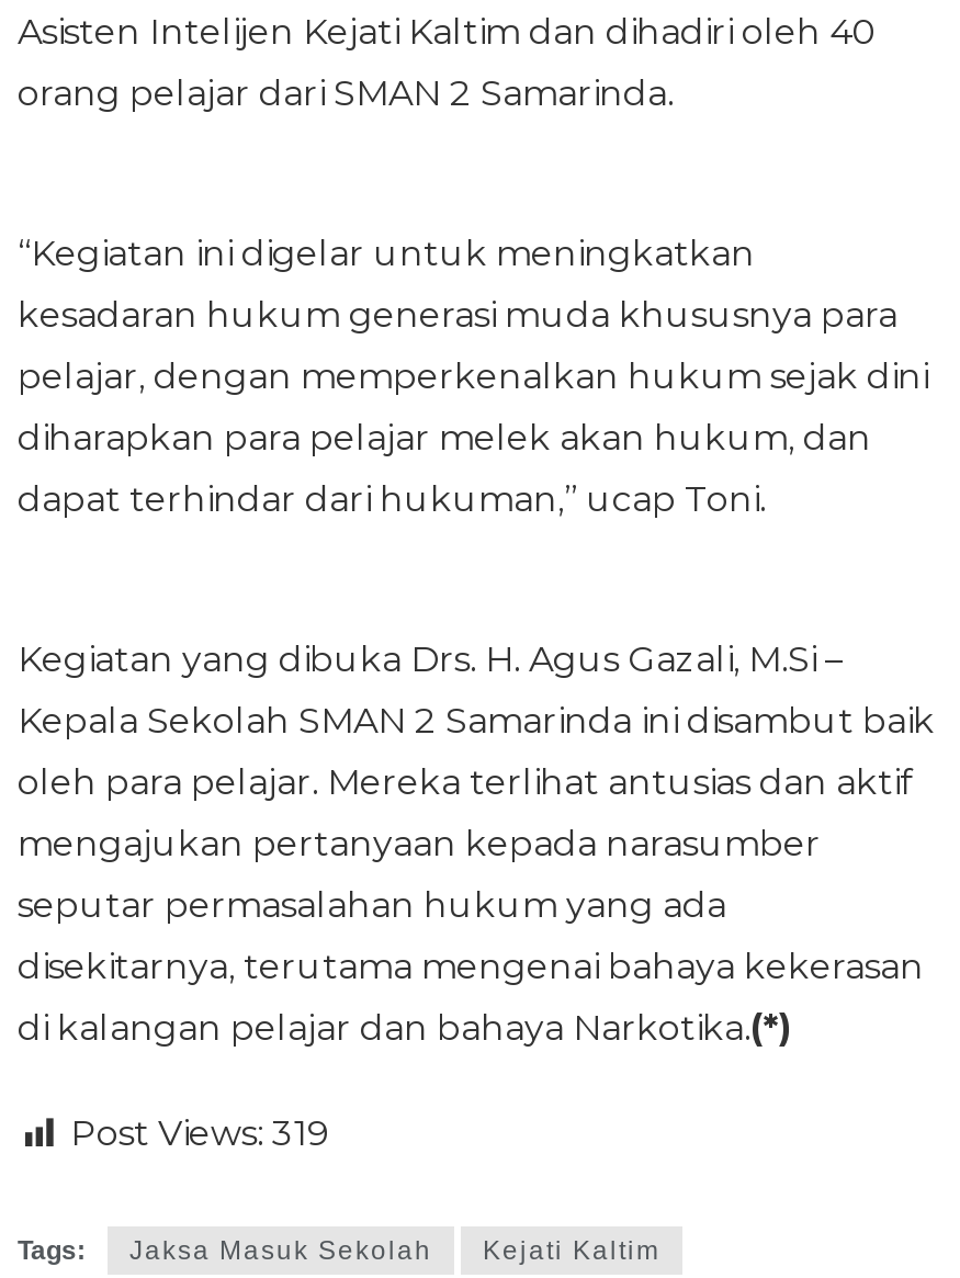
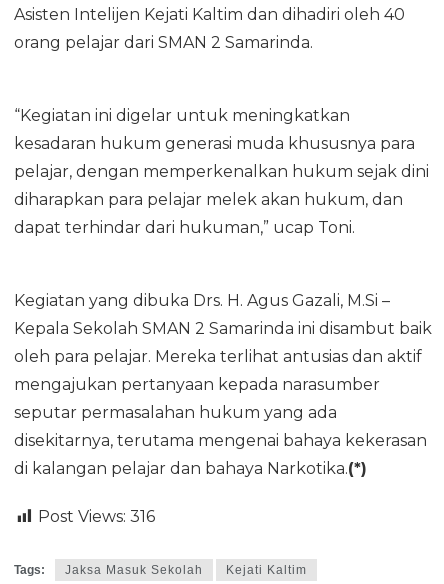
- Post Views: 319
+ Post Views: 316
